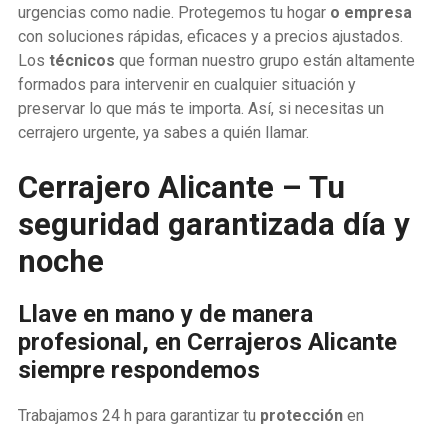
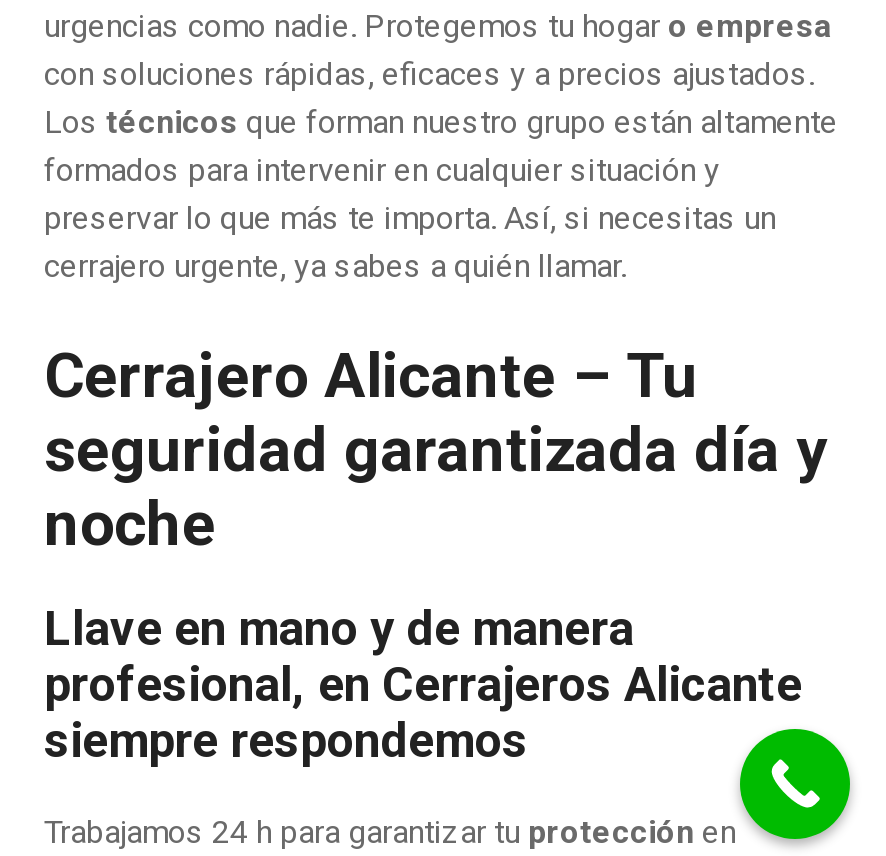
+ [image]
